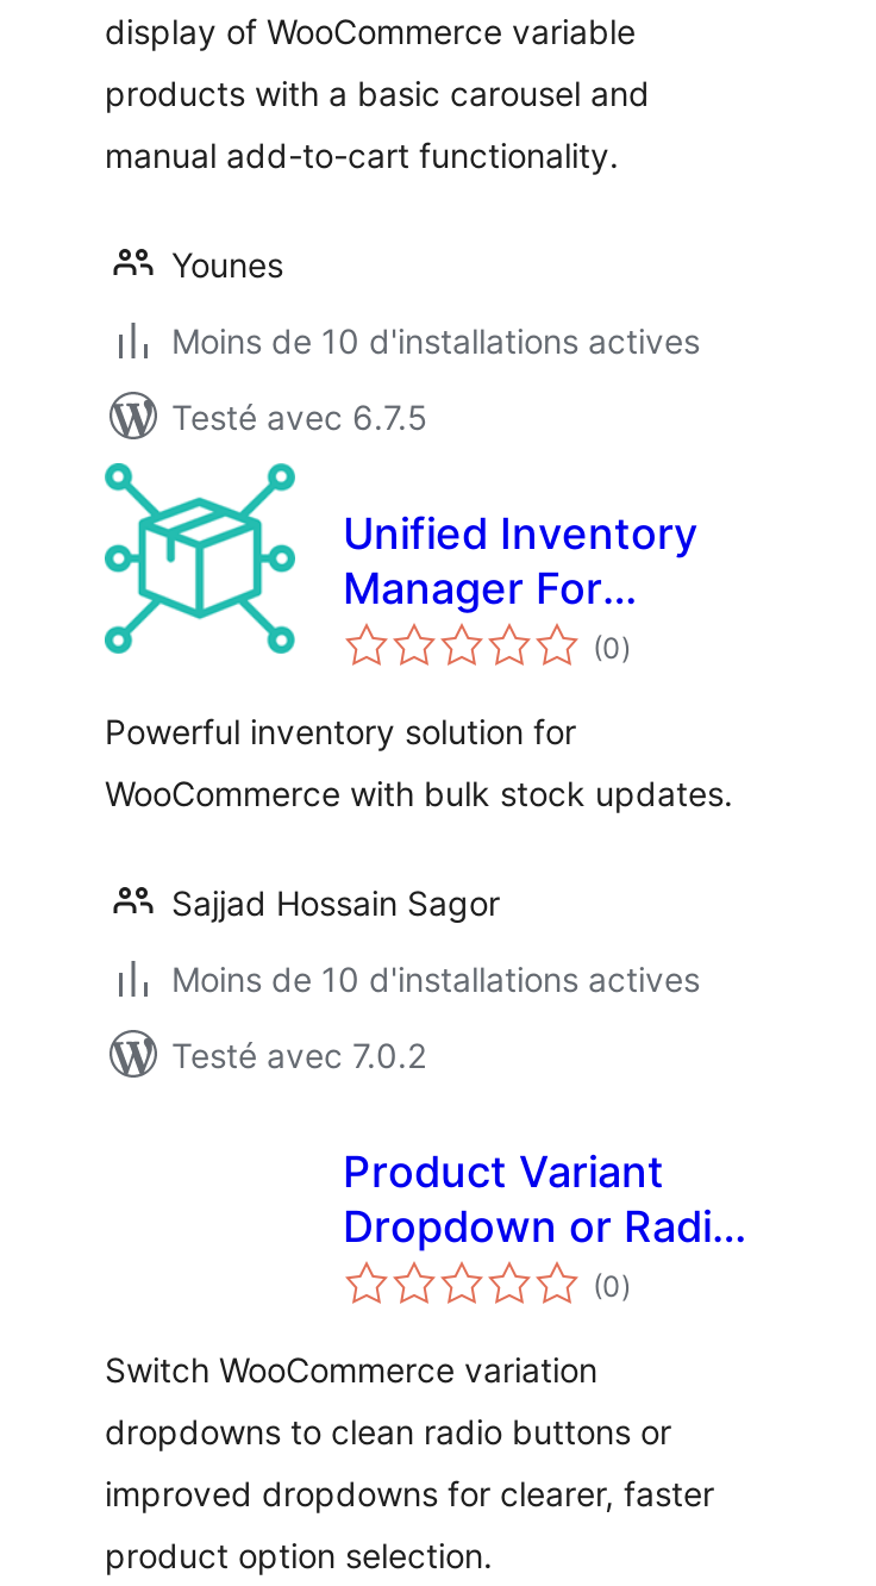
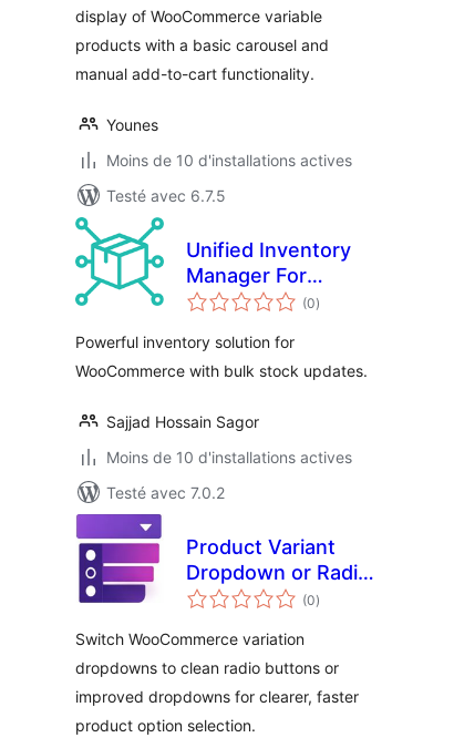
+ [image]
